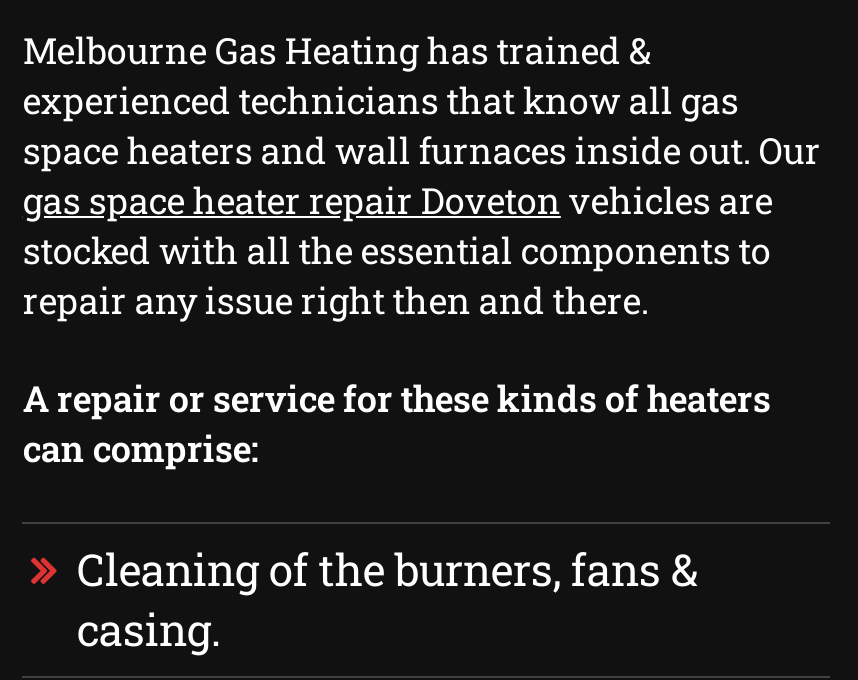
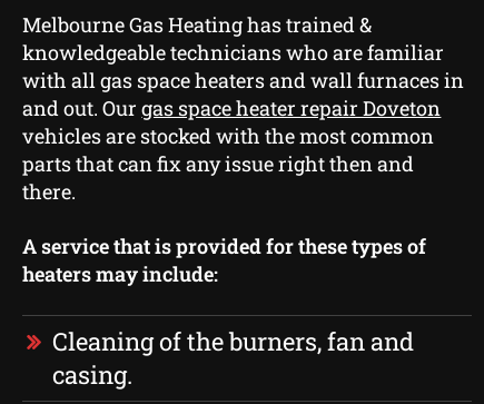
- experienced technicians that know all gas
- space heaters and wall furnaces inside out. Our
- gas space heater repair Doveton vehicles are
- stocked with all the essential components to
- repair any issue right then and there.
+ knowledgeable technicians who are familiar
+ with all gas space heaters and wall furnaces in
+ and out. Our gas space heater repair Doveton
+ vehicles are stocked with the most common
+ parts that can fix any issue right then and
+ there.

- A repair or service for these kinds of heaters
- can comprise:
+ A service that is provided for these types of
+ heaters may include:

- Cleaning of the burners, fans &
+ Cleaning of the burners, fan and
